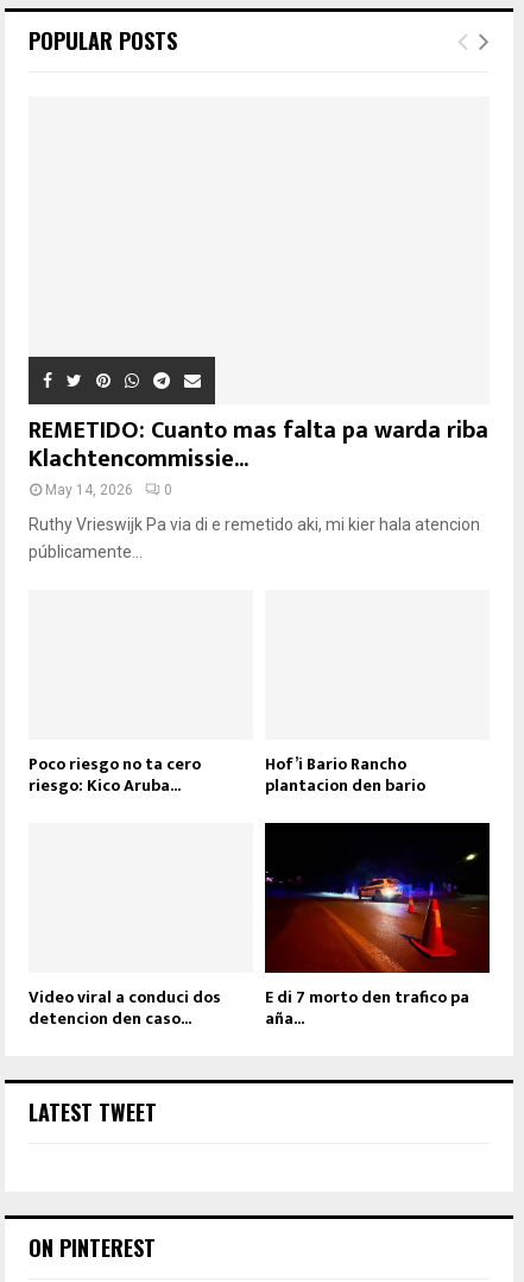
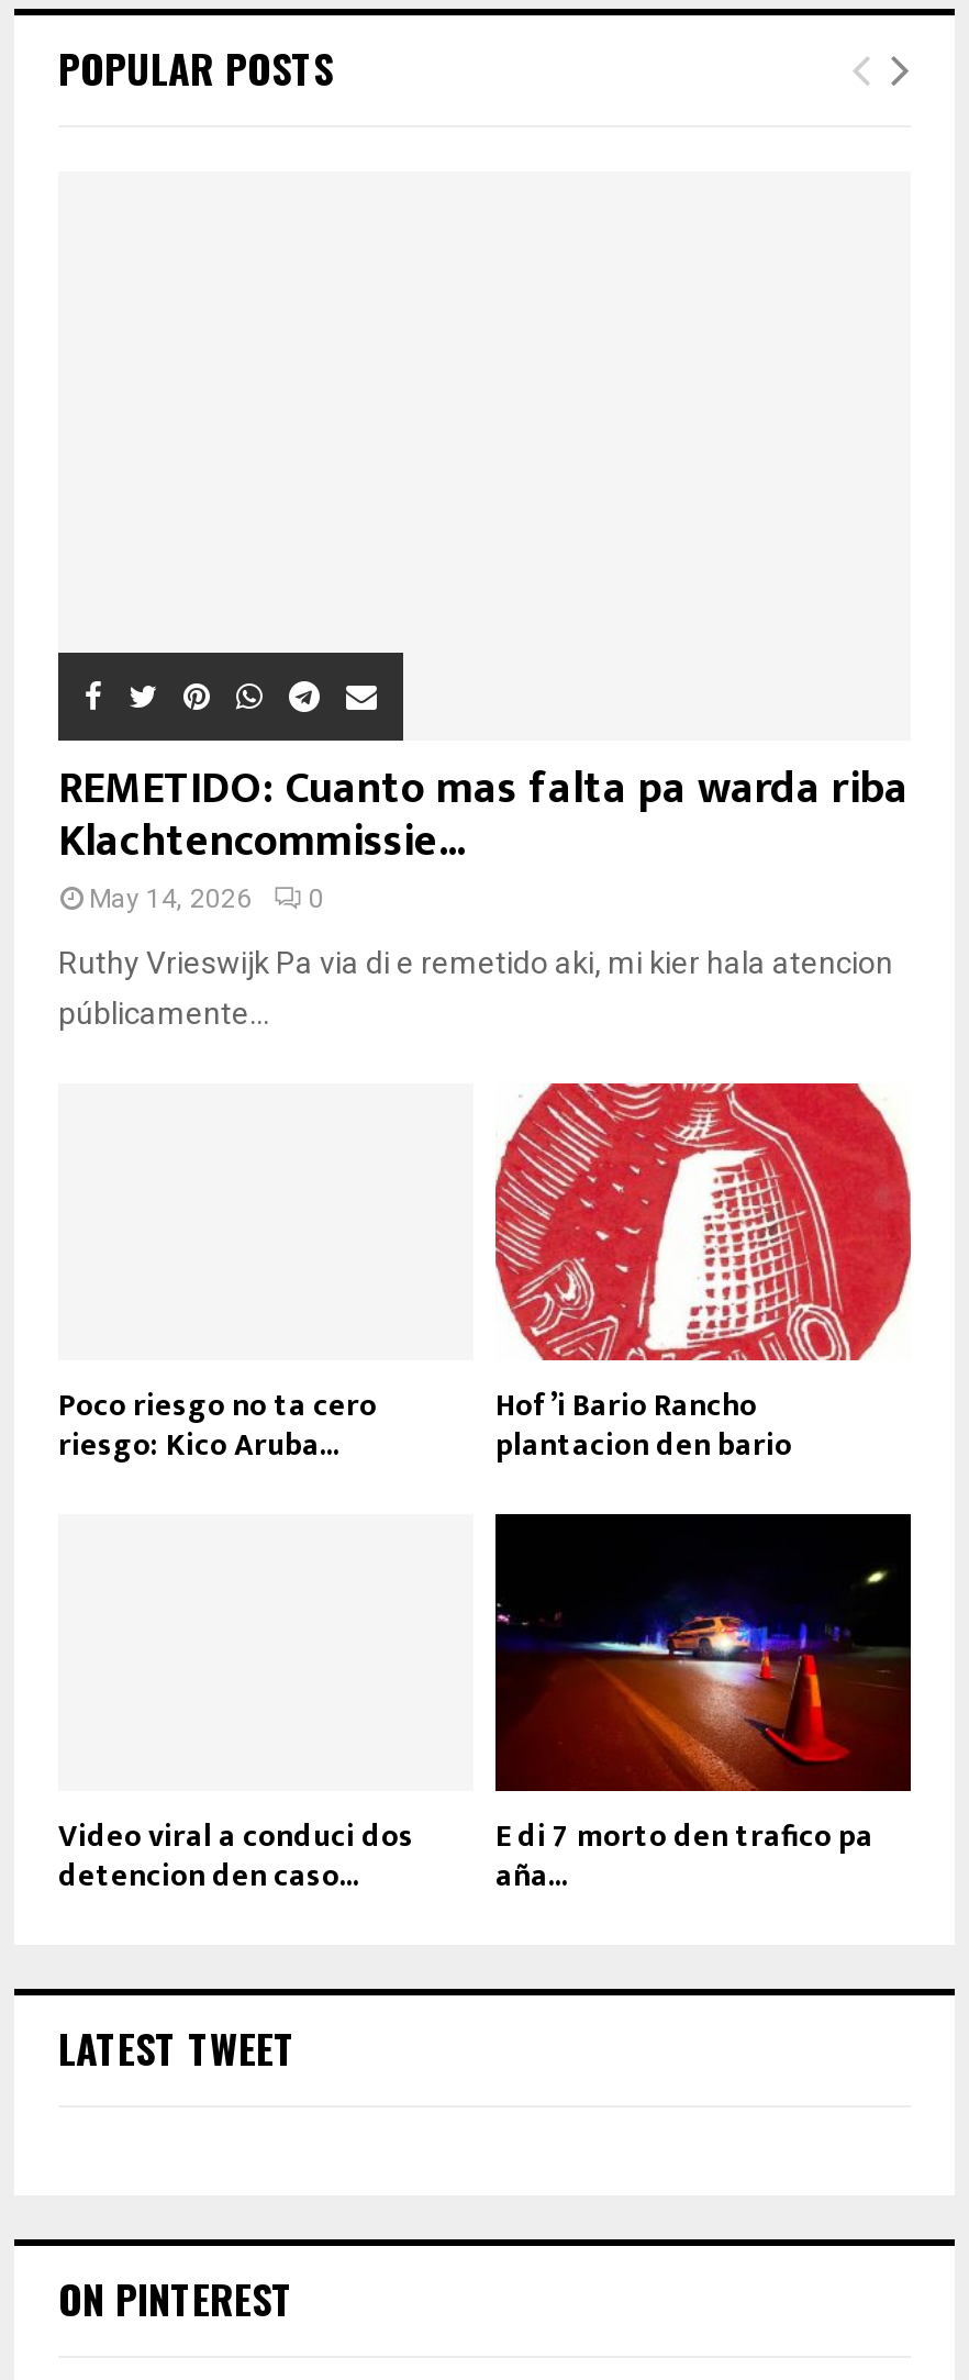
+ [image]
